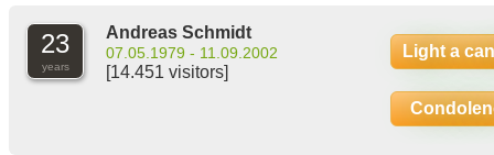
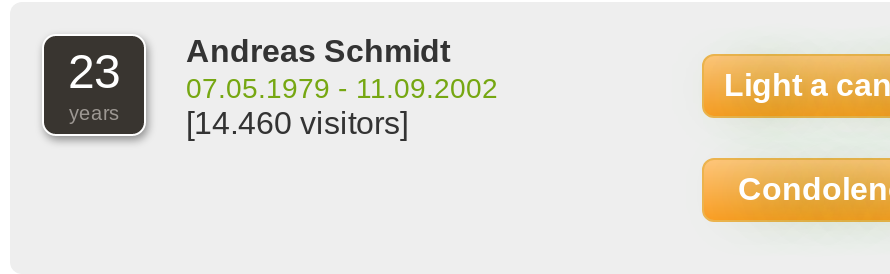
- [14.451 visitors]
+ [14.460 visitors]
